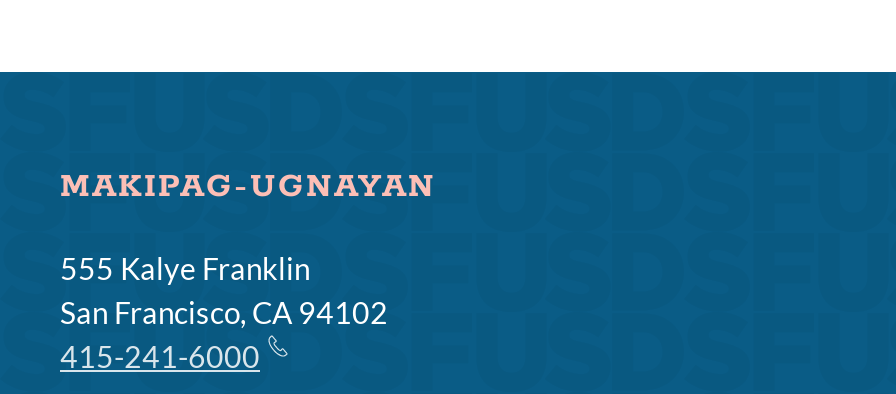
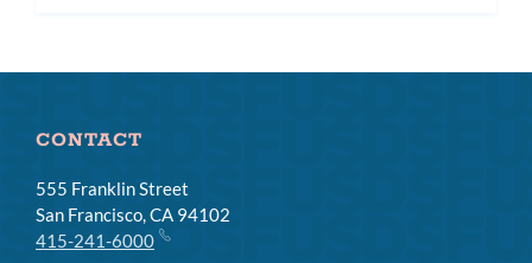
- MAKIPAG-UGNAYAN
+ CONTACT

- 555 Kalye Franklin
+ 555 Franklin Street
